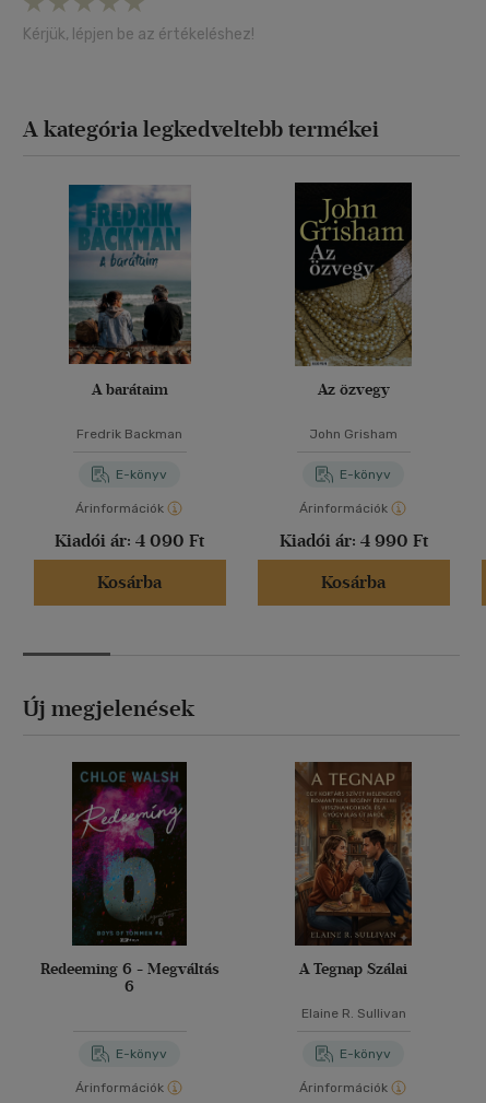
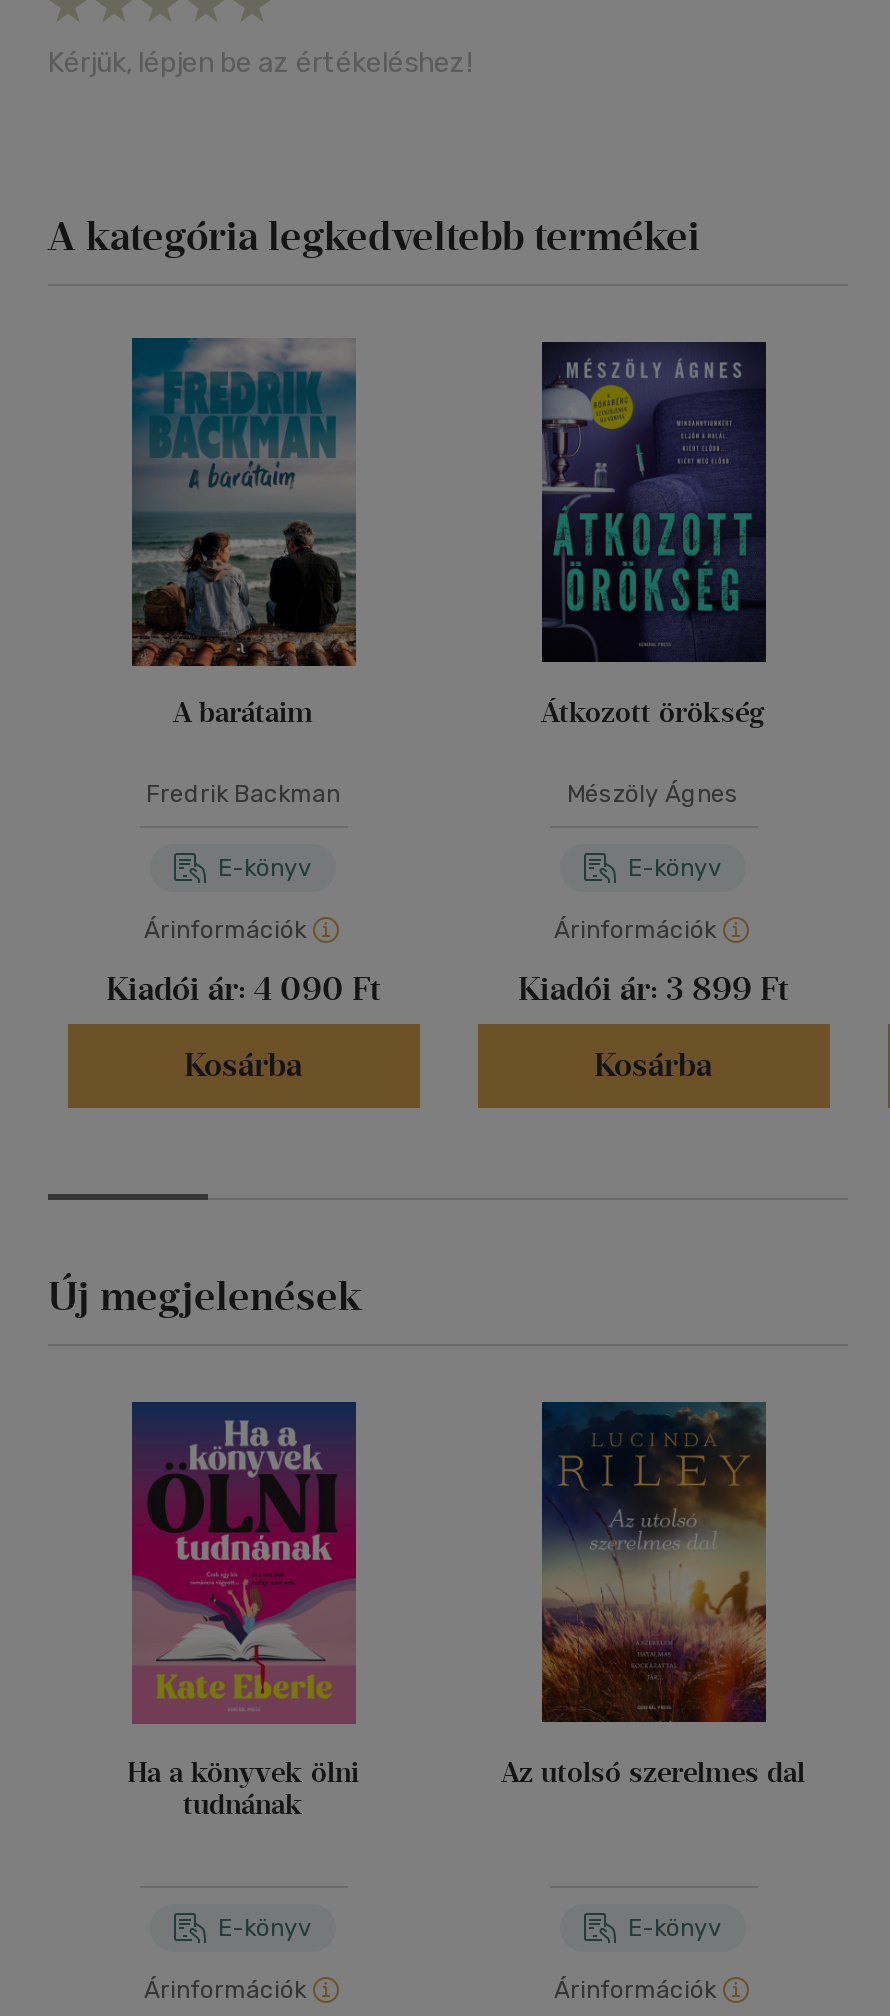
- [image]
- Az özvegy
+ [image]
+ Átkozott örökség

- John Grisham
+ Mészöly Ágnes

- Kiadói ár: 4 990 Ft
+ Kiadói ár: 3 899 Ft

- [image]
- Redeeming 6 - Megváltás
- 6
+ [image]
+ Ha a könyvek ölni
+ tudnának

- [image]
- A Tegnap Szálai
- Elaine R. Sullivan
+ [image]
+ Az utolsó szerelmes dal
